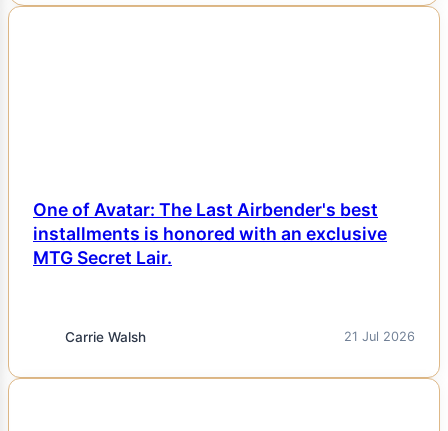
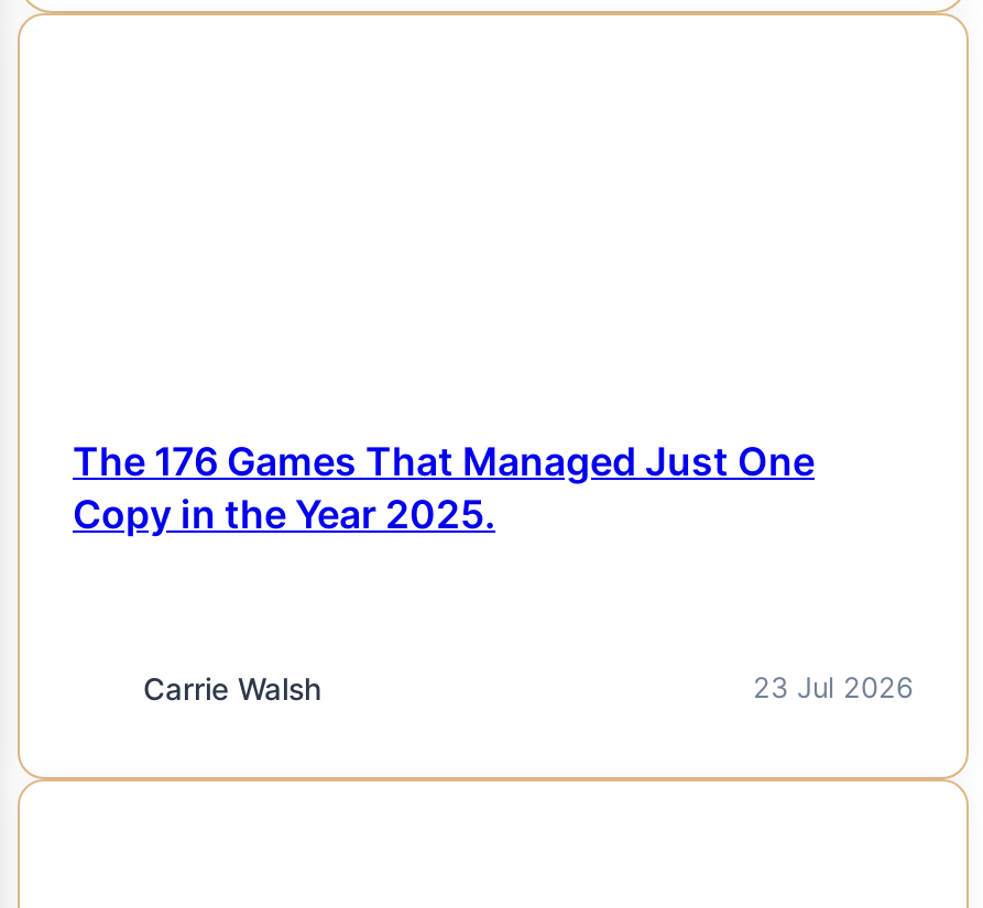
- One of Avatar: The Last Airbender's best
- installments is honored with an exclusive
- MTG Secret Lair.
+ The 176 Games That Managed Just One
+ Copy in the Year 2025.

- 21 Jul 2026
+ 23 Jul 2026
